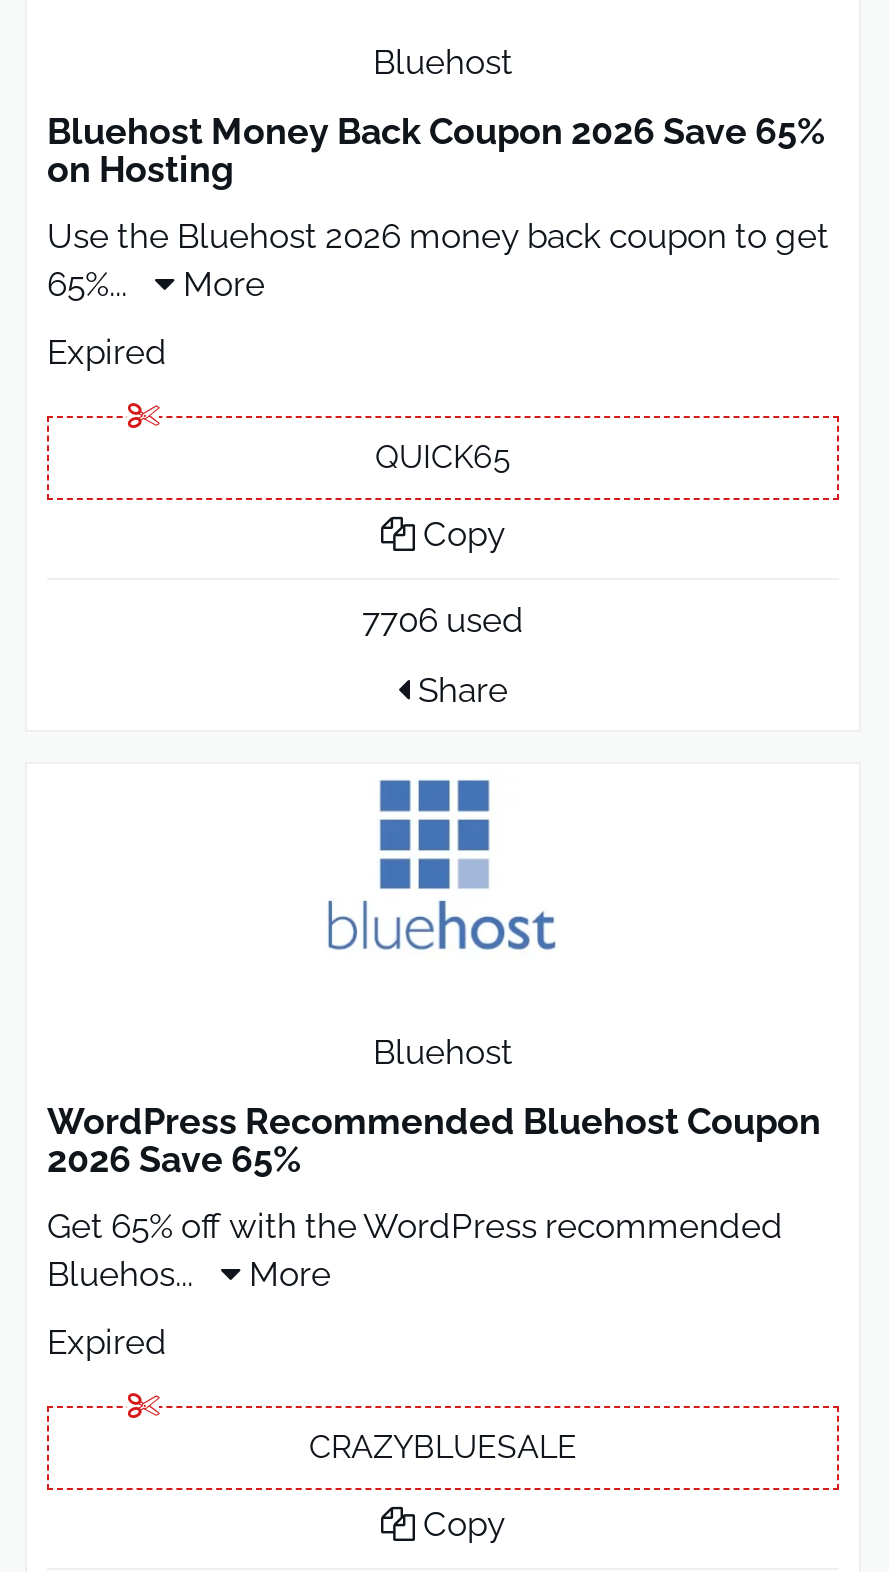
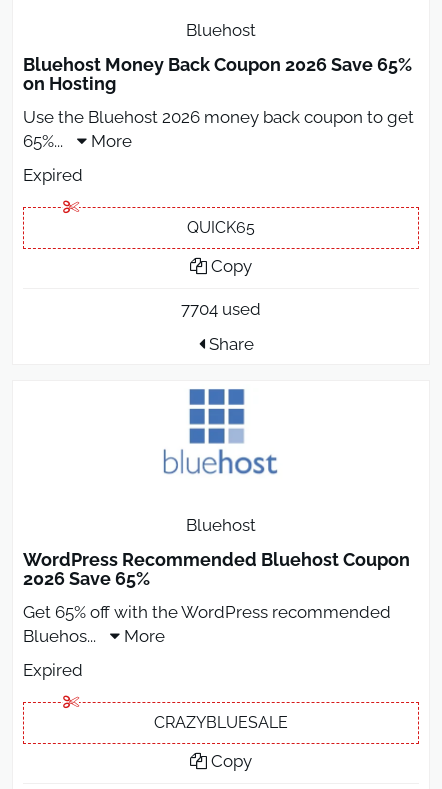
- 7706 used
+ 7704 used
